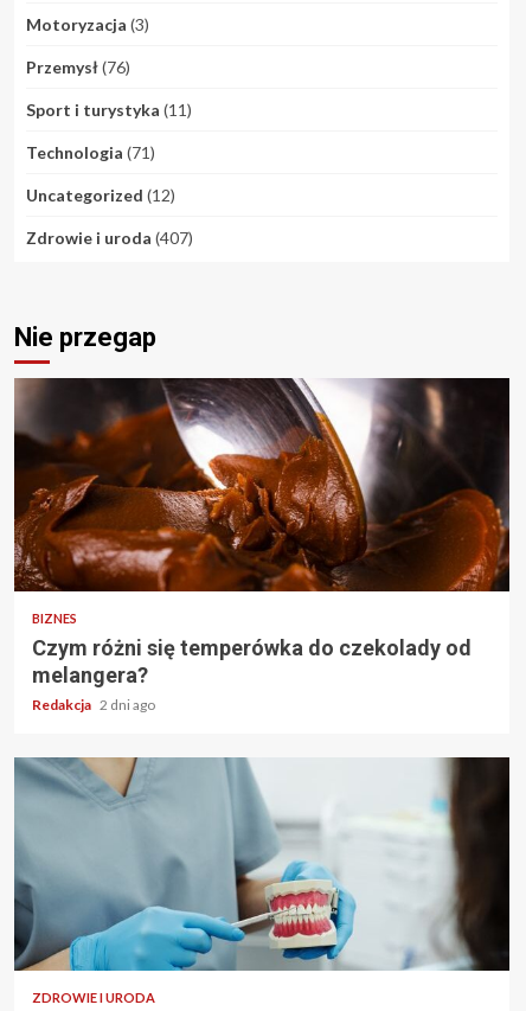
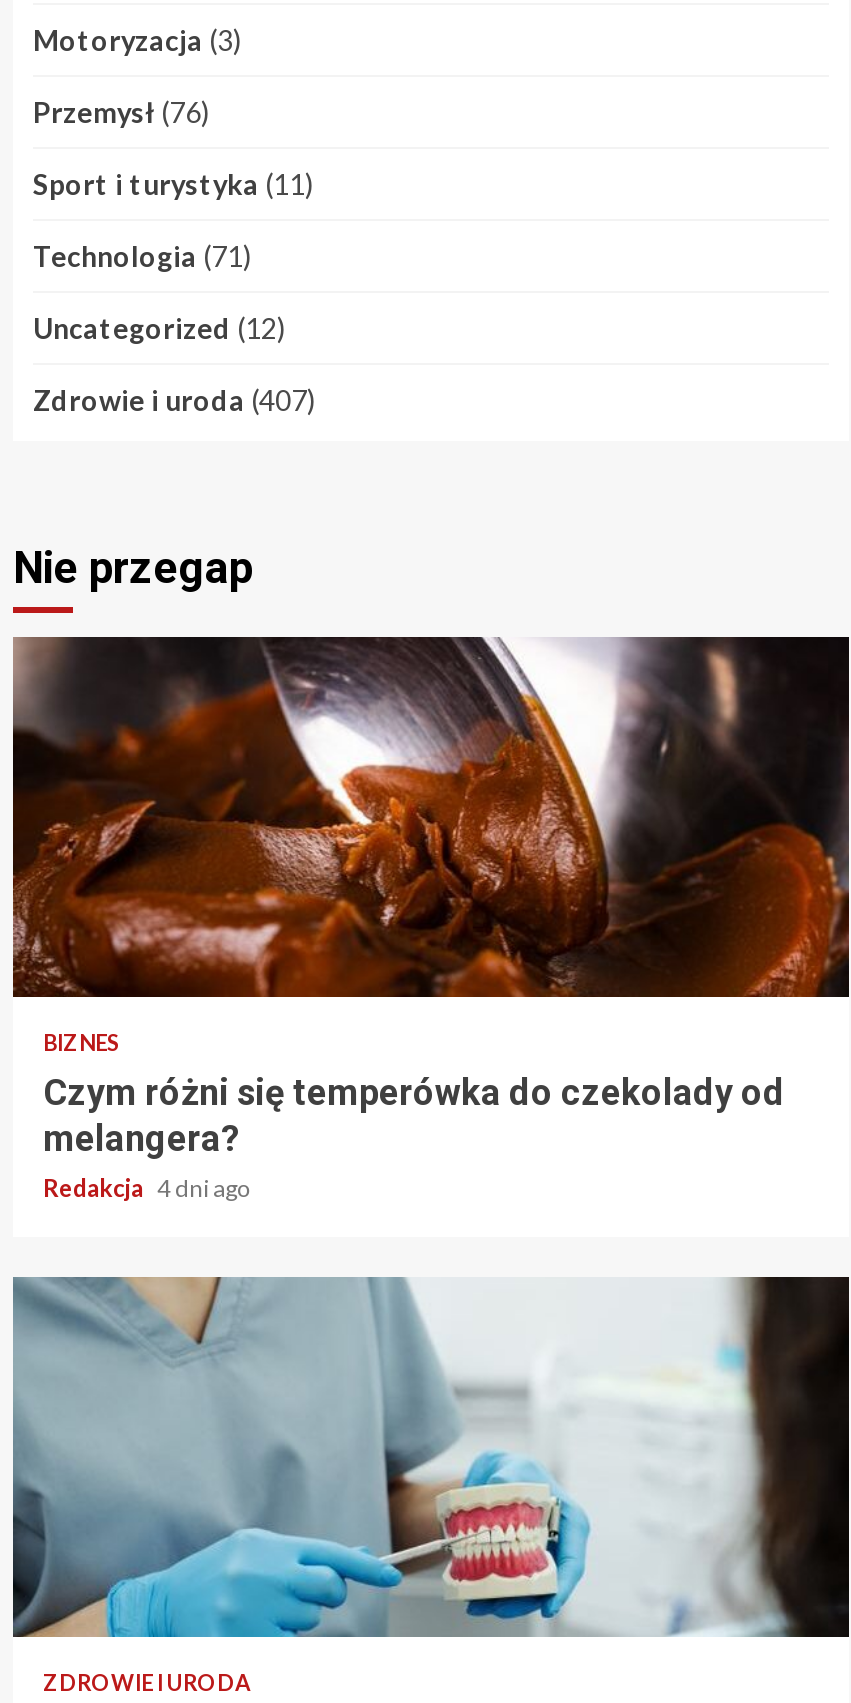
- Redakcja 2 dni ago
+ Redakcja 4 dni ago
